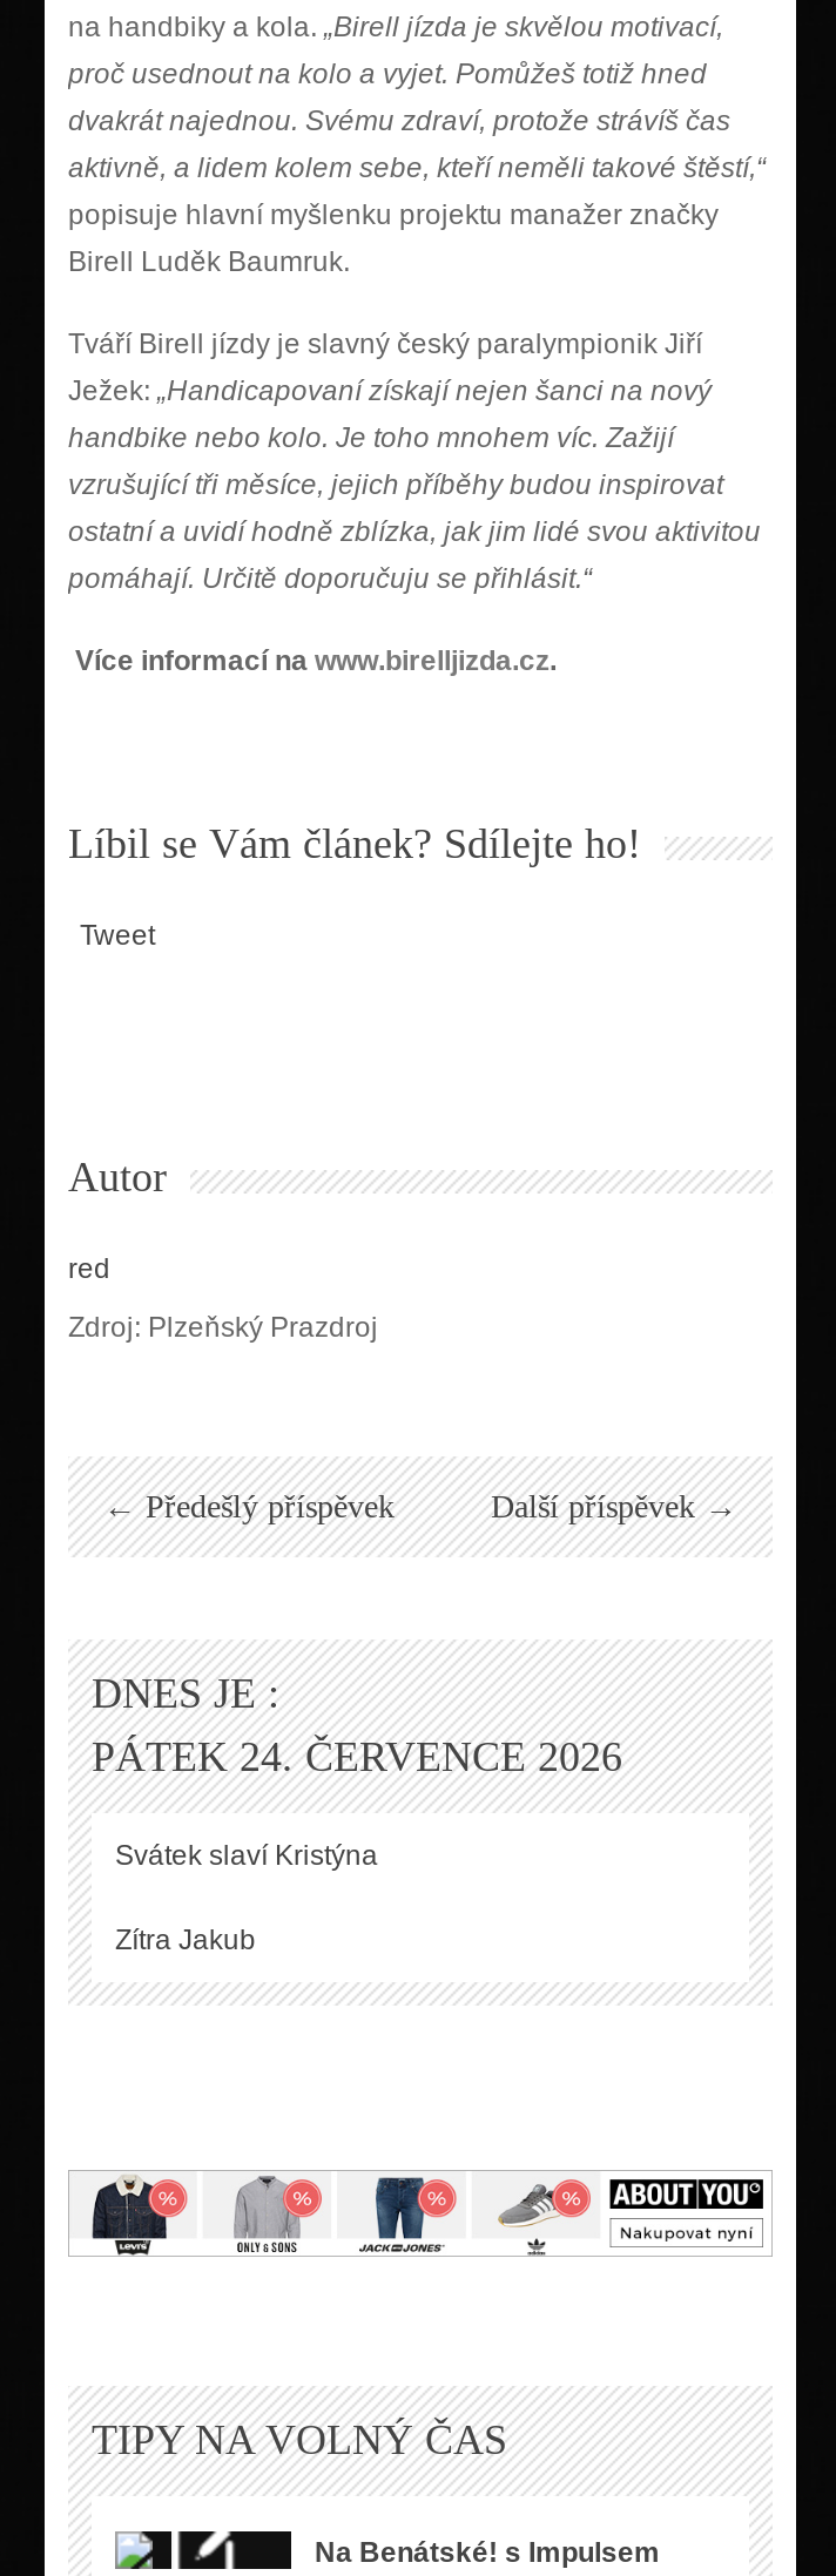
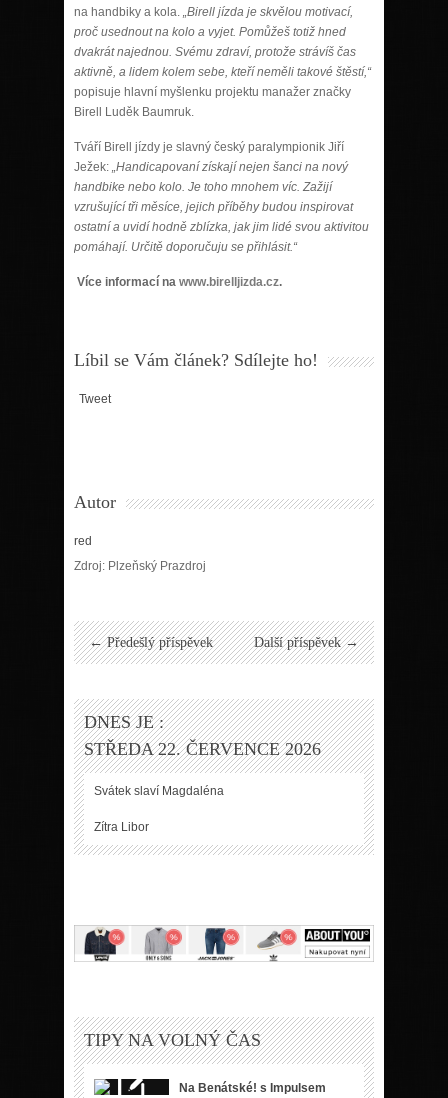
- PÁTEK 24. ČERVENCE 2026
+ STŘEDA 22. ČERVENCE 2026

- Svátek slaví Kristýna
+ Svátek slaví Magdaléna

- Zítra Jakub
+ Zítra Libor
